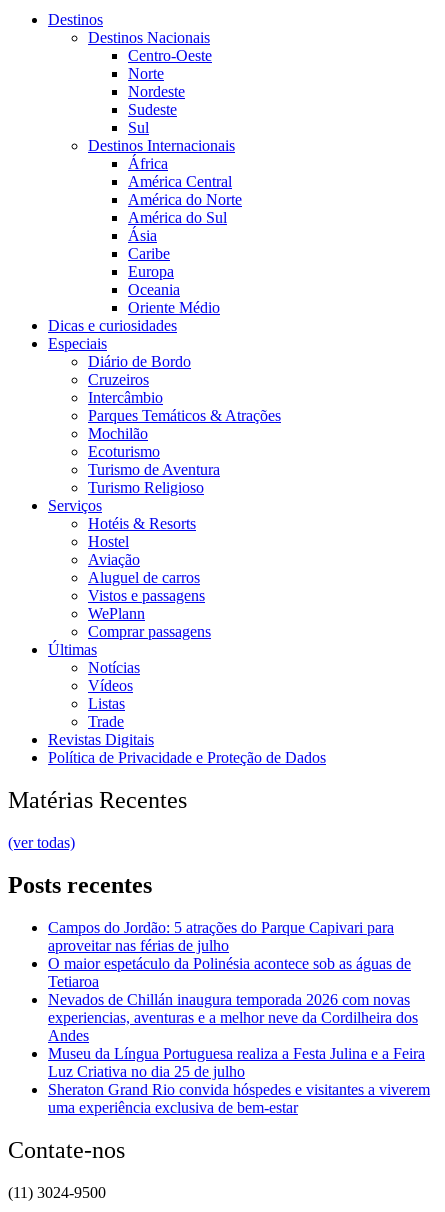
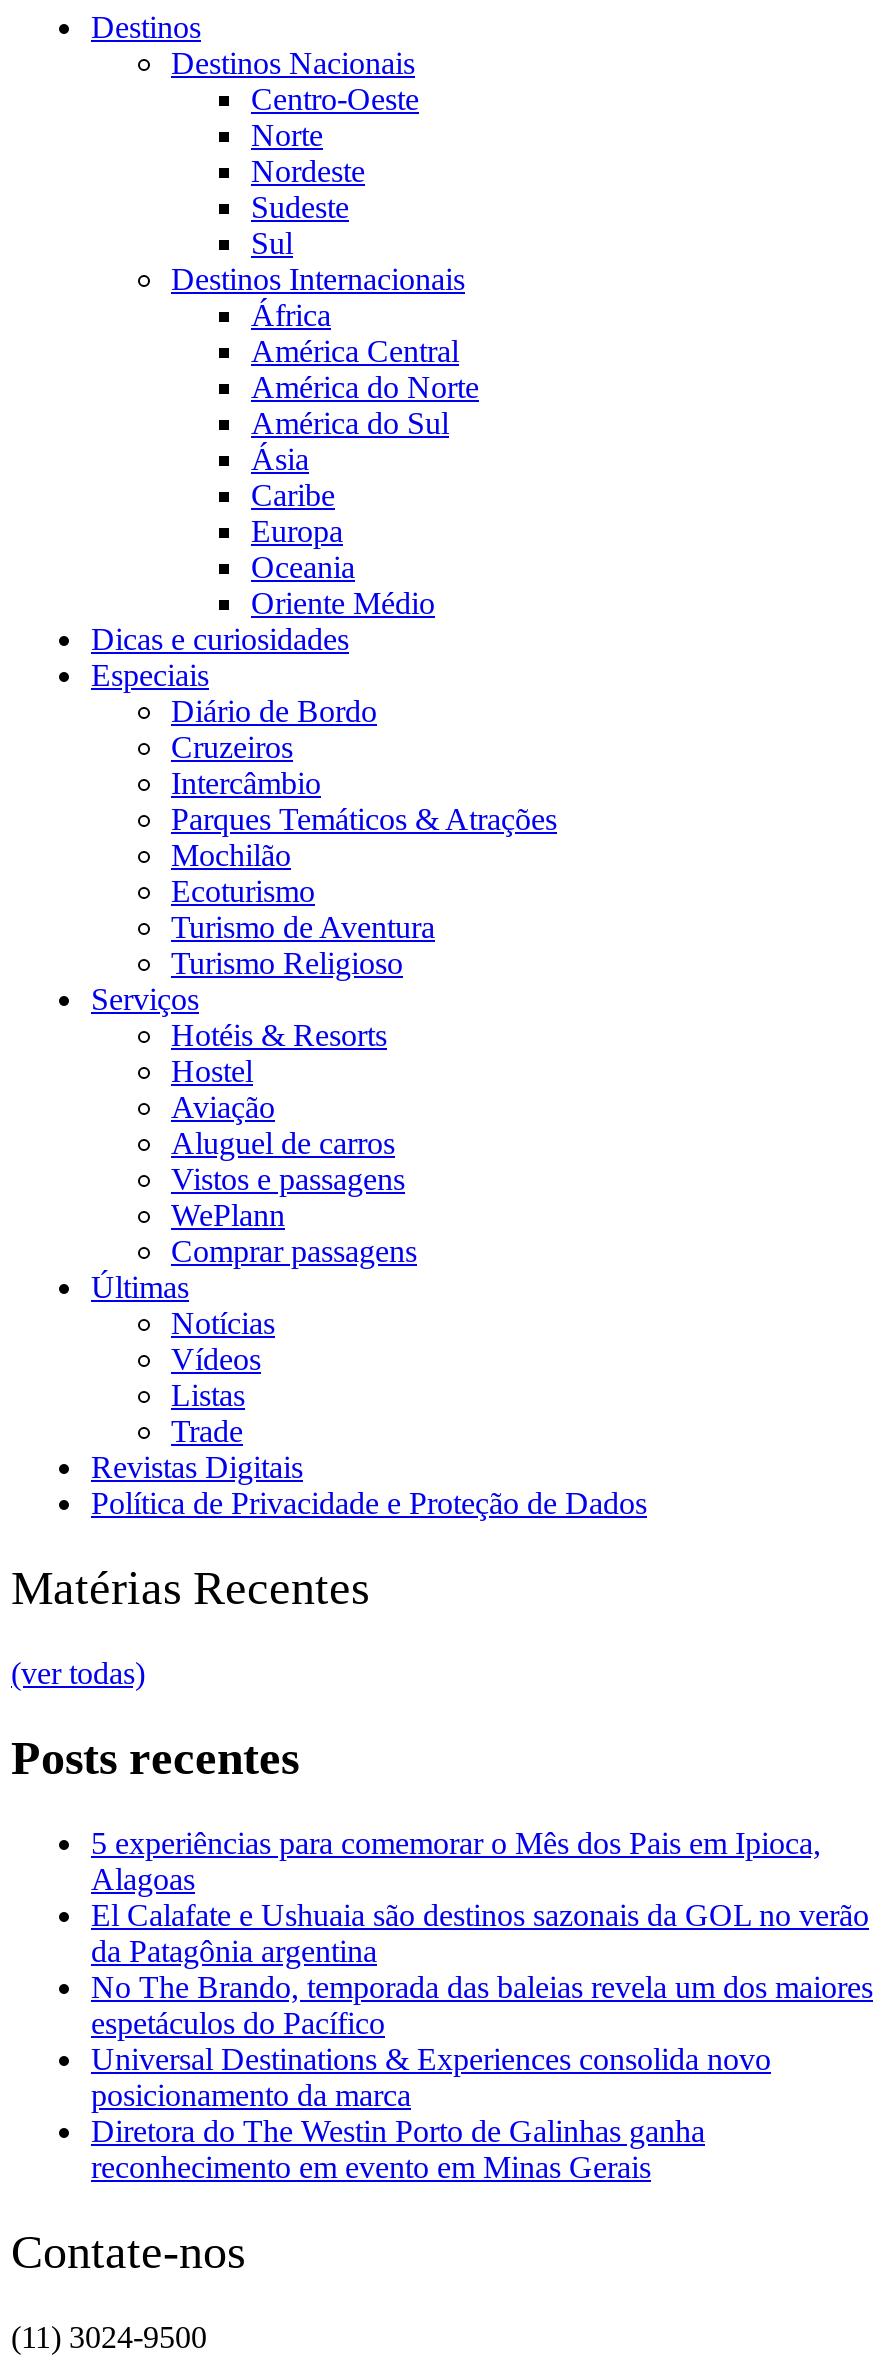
- Campos do Jordão: 5 atrações do Parque Capivari para
- aproveitar nas férias de julho
- O maior espetáculo da Polinésia acontece sob as águas de
- Tetiaroa
- Nevados de Chillán inaugura temporada 2026 com novas
- experiencias, aventuras e a melhor neve da Cordilheira dos
- Andes
- Museu da Língua Portuguesa realiza a Festa Julina e a Feira
- Luz Criativa no dia 25 de julho
- Sheraton Grand Rio convida hóspedes e visitantes a viverem
- uma experiência exclusiva de bem-estar
+ 5 experiências para comemorar o Mês dos Pais em Ipioca,
+ Alagoas
+ El Calafate e Ushuaia são destinos sazonais da GOL no verão
+ da Patagônia argentina
+ No The Brando, temporada das baleias revela um dos maiores
+ espetáculos do Pacífico
+ Universal Destinations & Experiences consolida novo
+ posicionamento da marca
+ Diretora do The Westin Porto de Galinhas ganha
+ reconhecimento em evento em Minas Gerais
